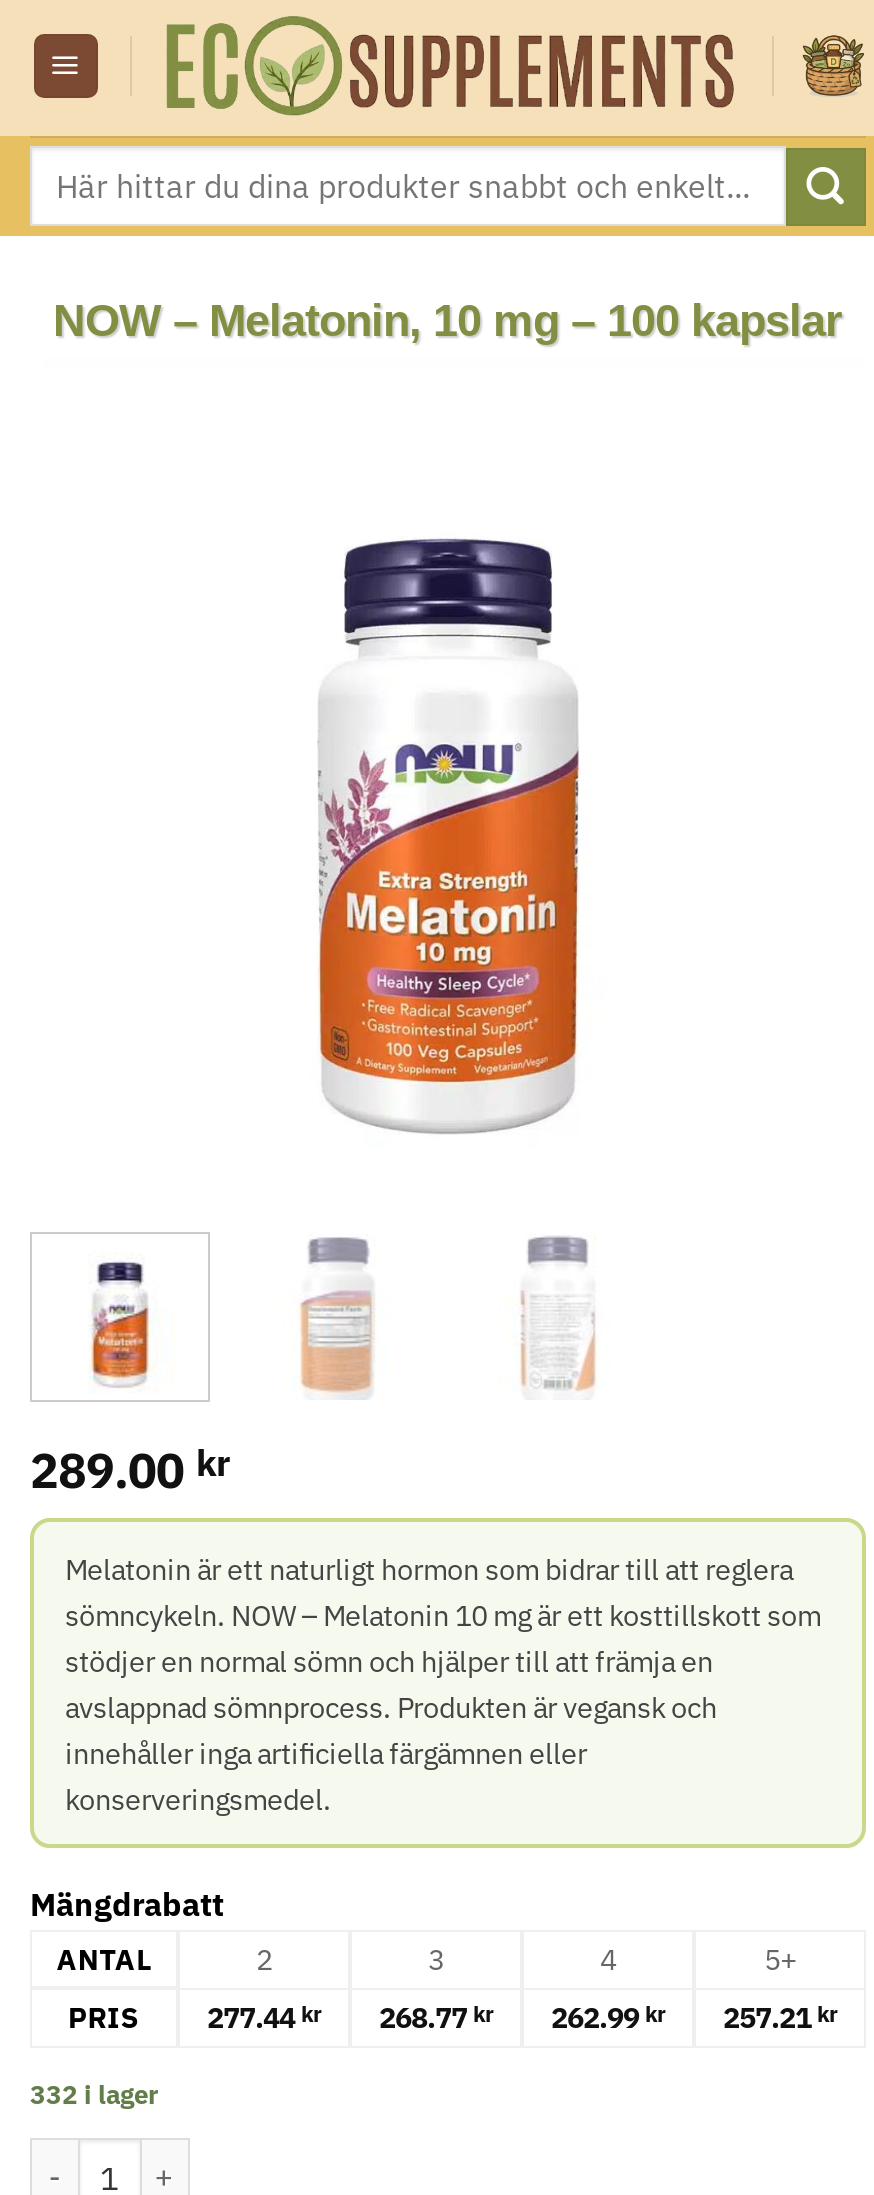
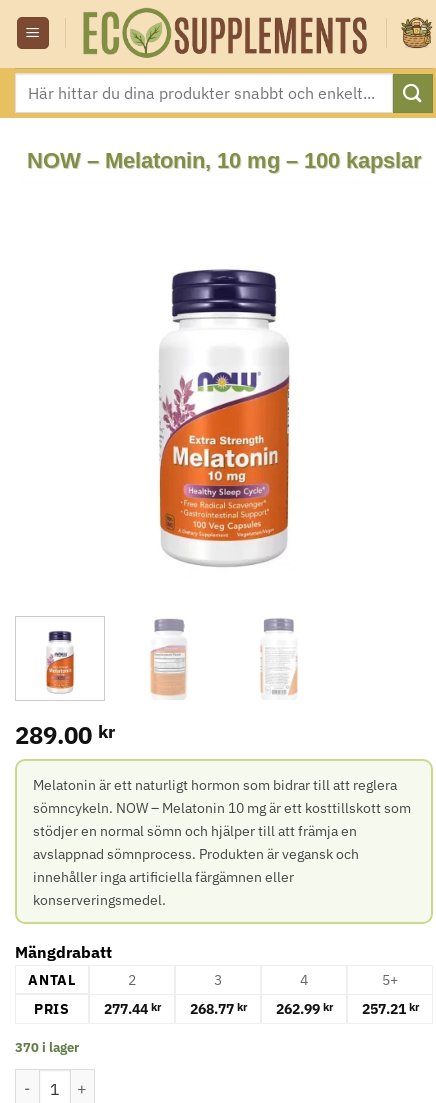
- 332 i lager
+ 370 i lager
